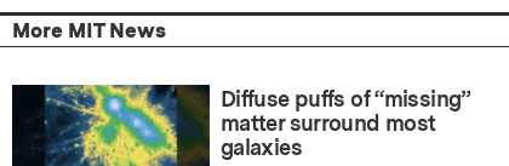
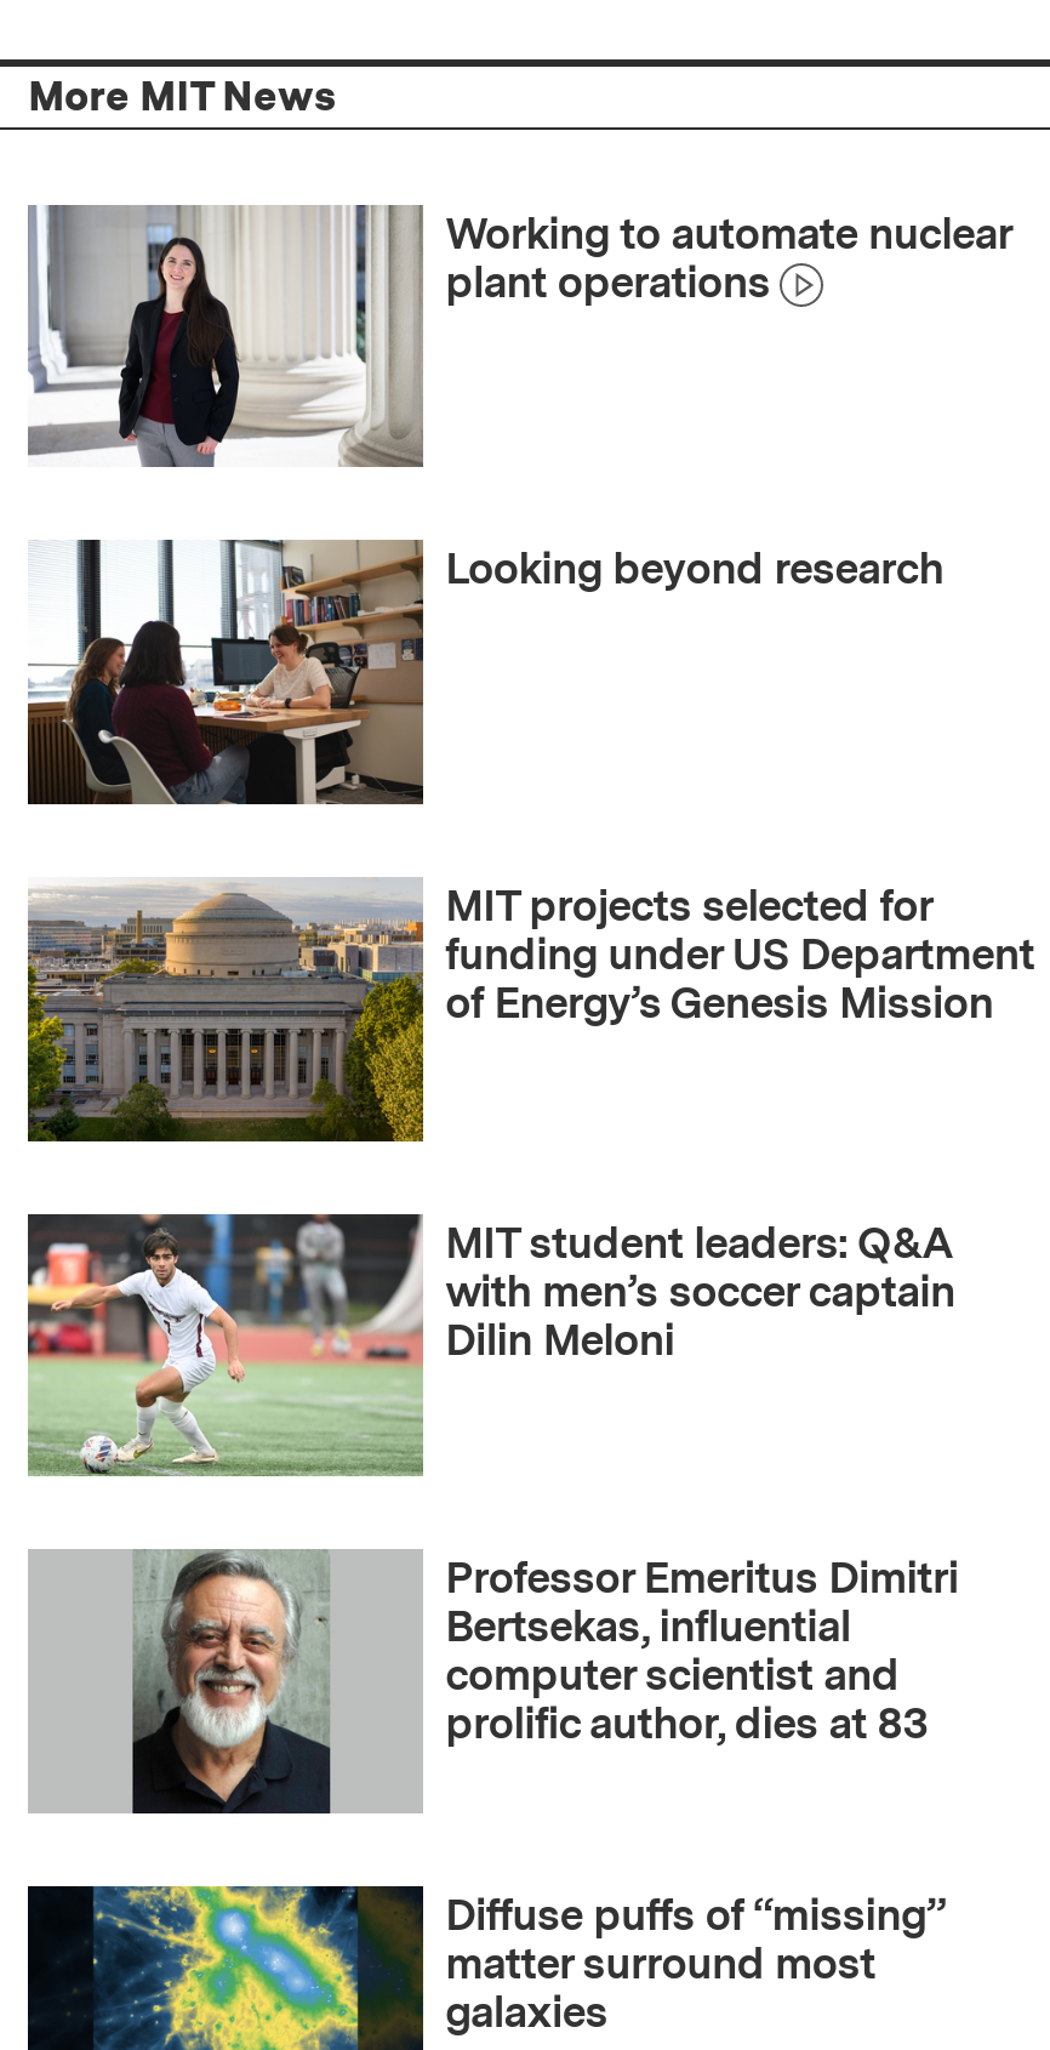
+ [image]
+ Looking beyond research

+ [image]
+ MIT projects selected for
+ funding under US Department
+ of Energy’s Genesis Mission

+ [image]
+ MIT student leaders: Q&A
+ with men’s soccer captain
+ Dilin Meloni

+ [image]
+ Working to automate nuclear
+ plant operations

+ [image]
+ Professor Emeritus Dimitri
+ Bertsekas, influential
+ computer scientist and
+ prolific author, dies at 83
